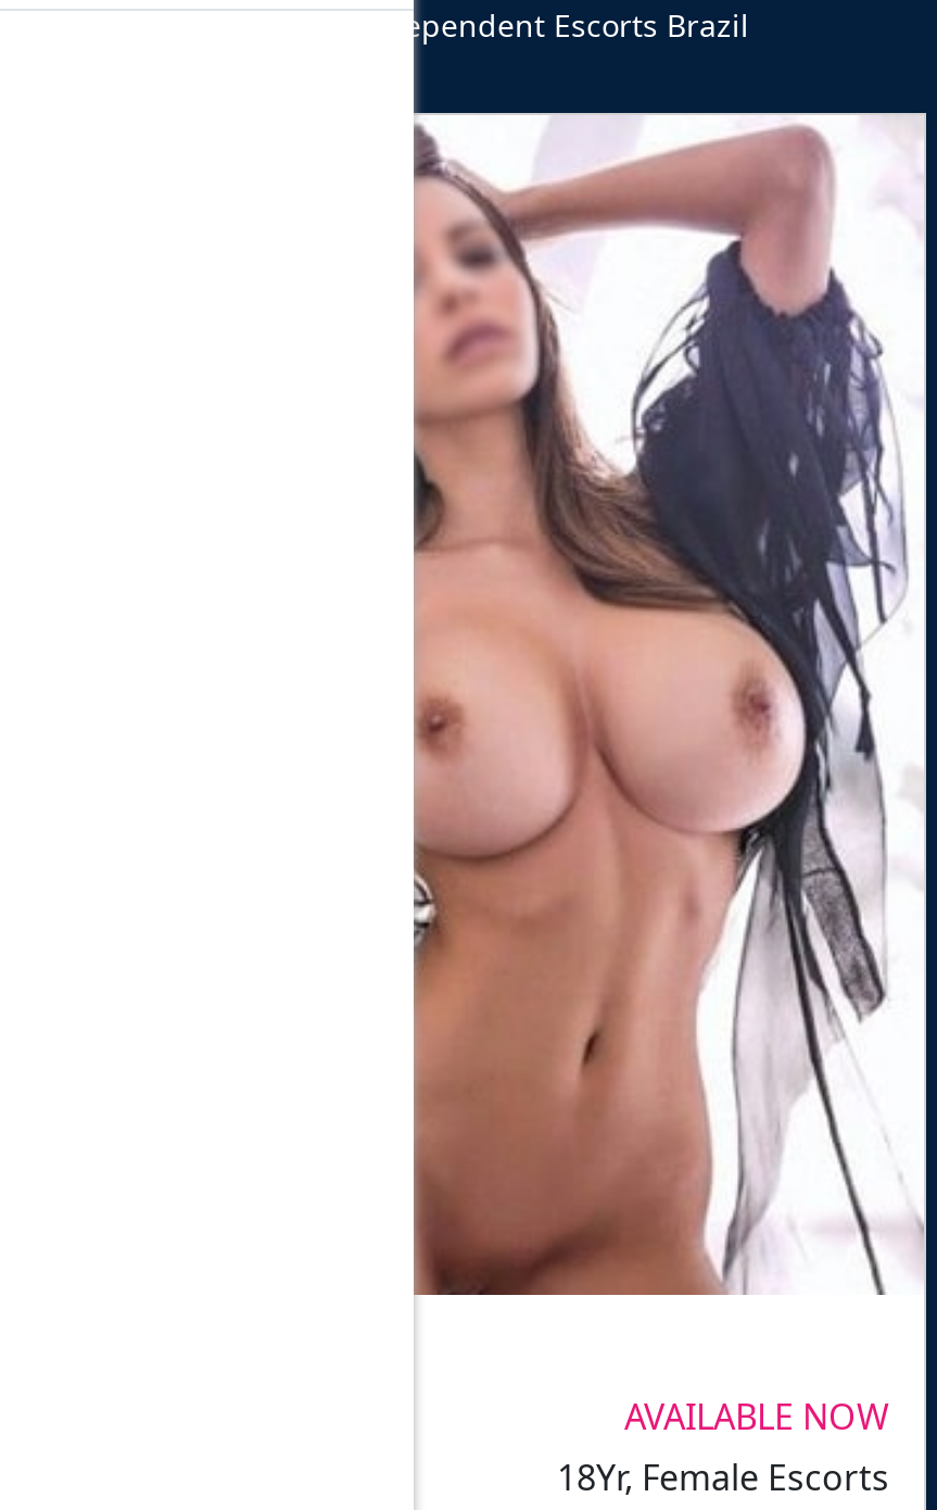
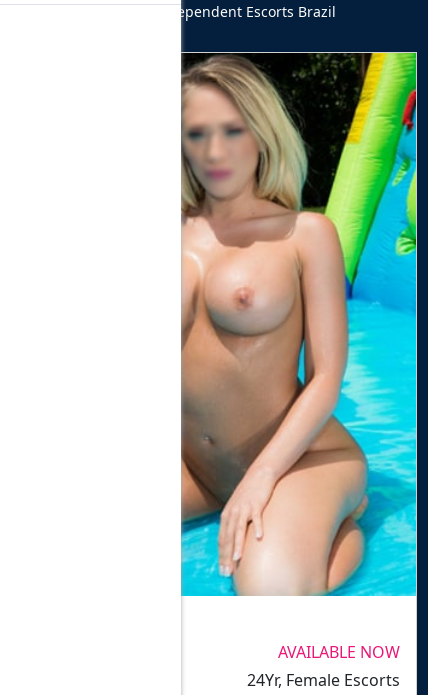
- [image]
+ [image]

- 18Yr, Female Escorts
+ 24Yr, Female Escorts
